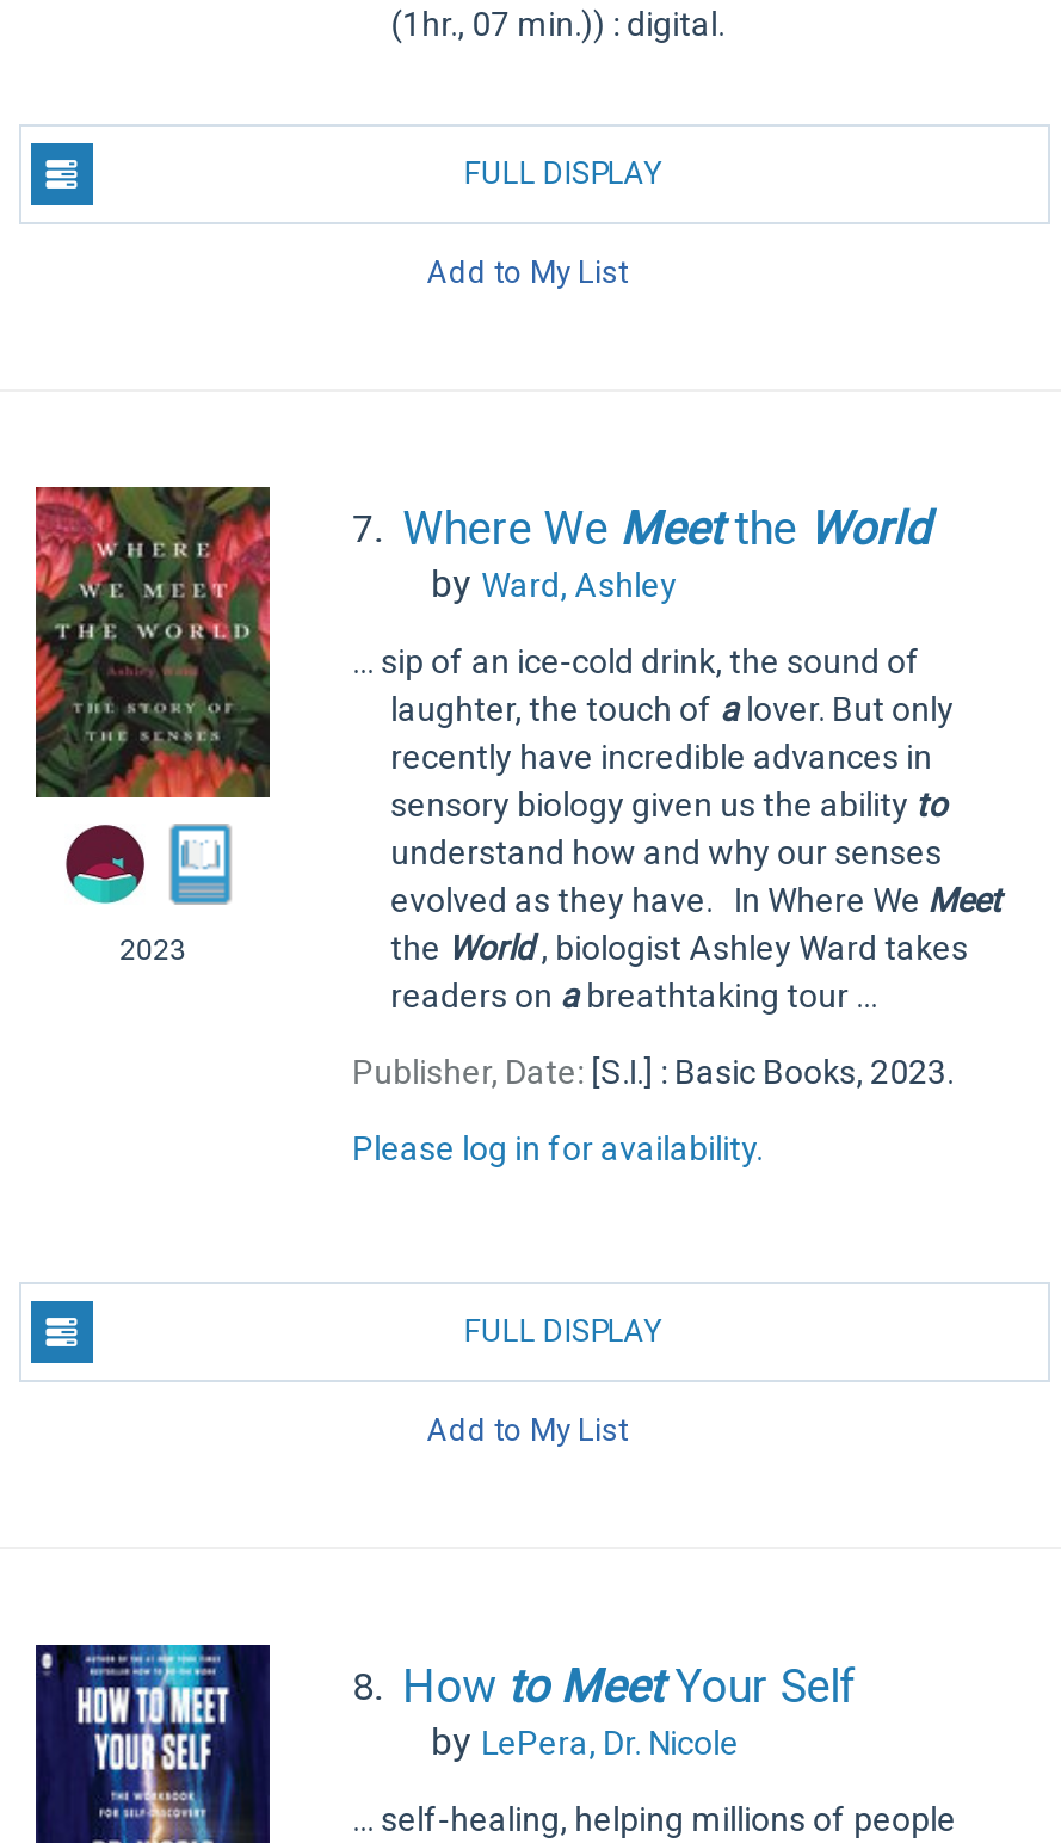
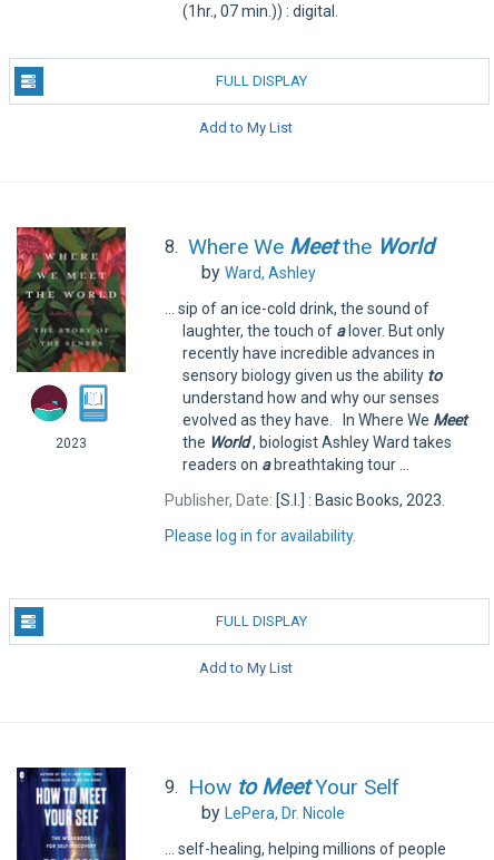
- 7. Where We Meetthe World
+ 8. Where We Meetthe World

- 8. How to MeetYour Self
+ 9. How to MeetYour Self
